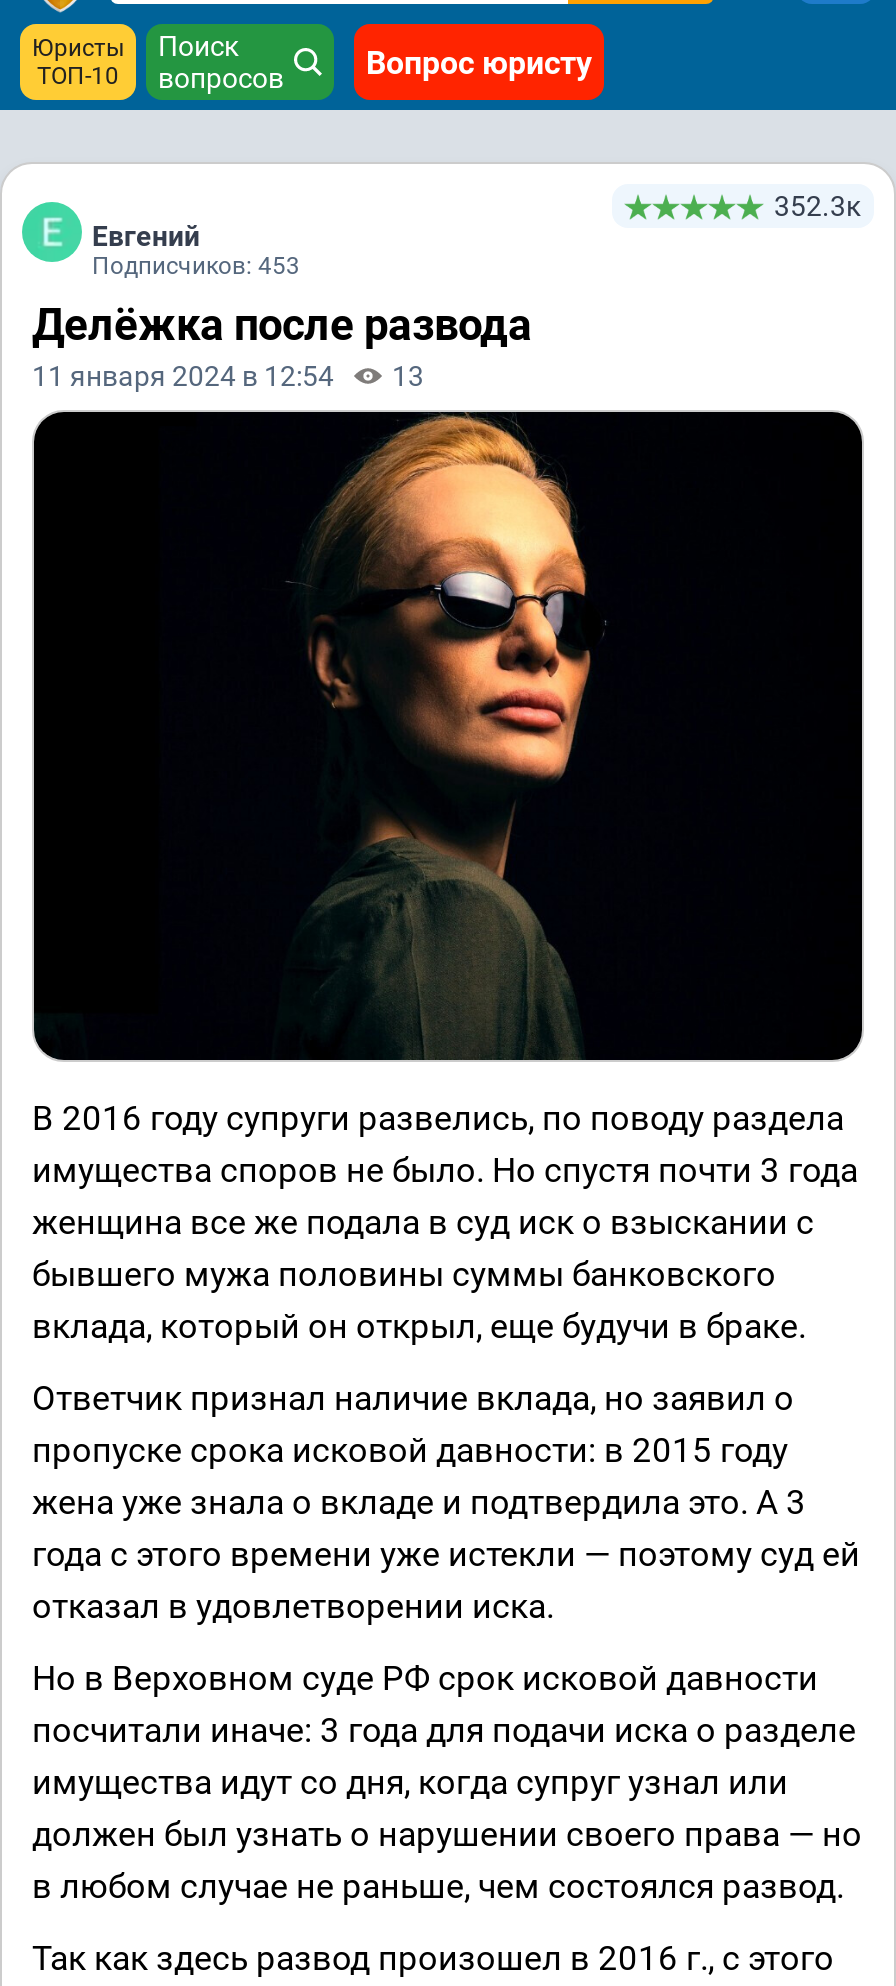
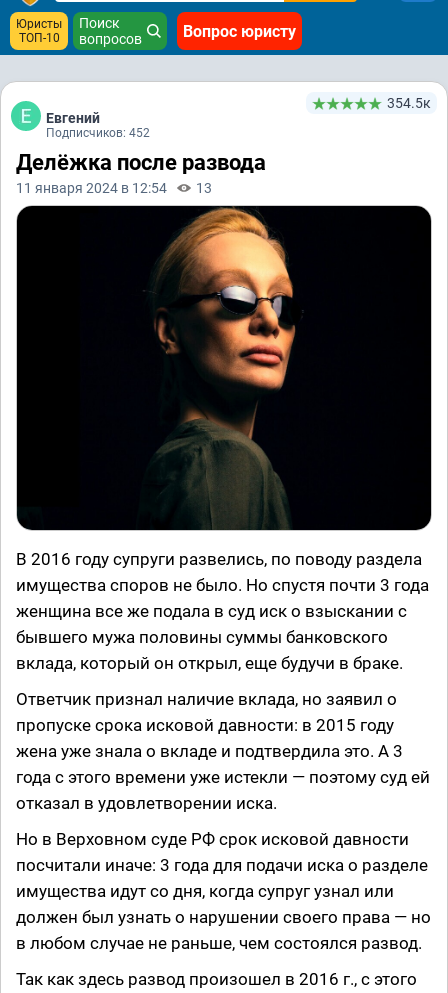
- 352.3к
+ 354.5к

- Подписчиков: 453
+ Подписчиков: 452
